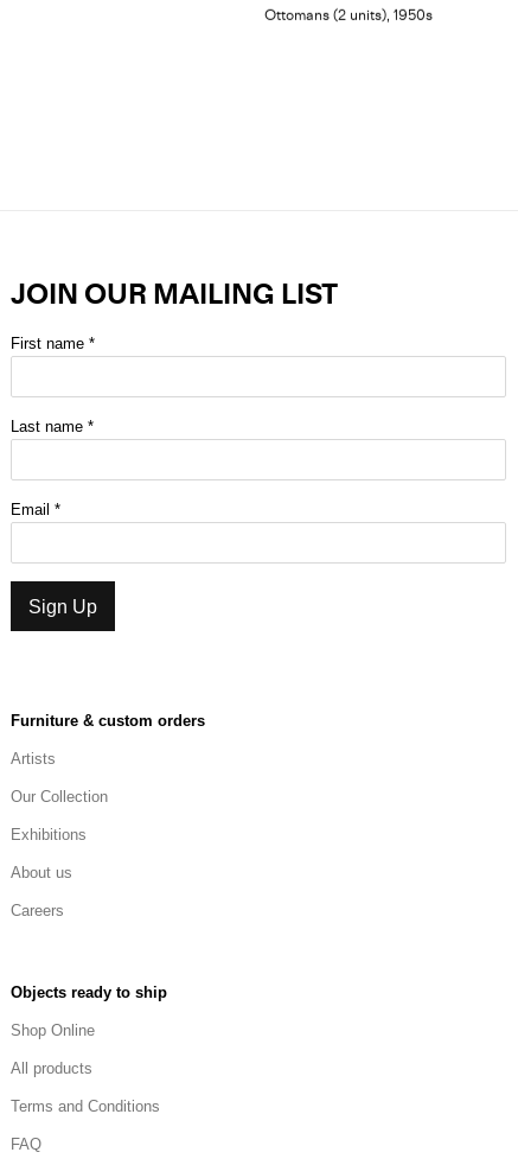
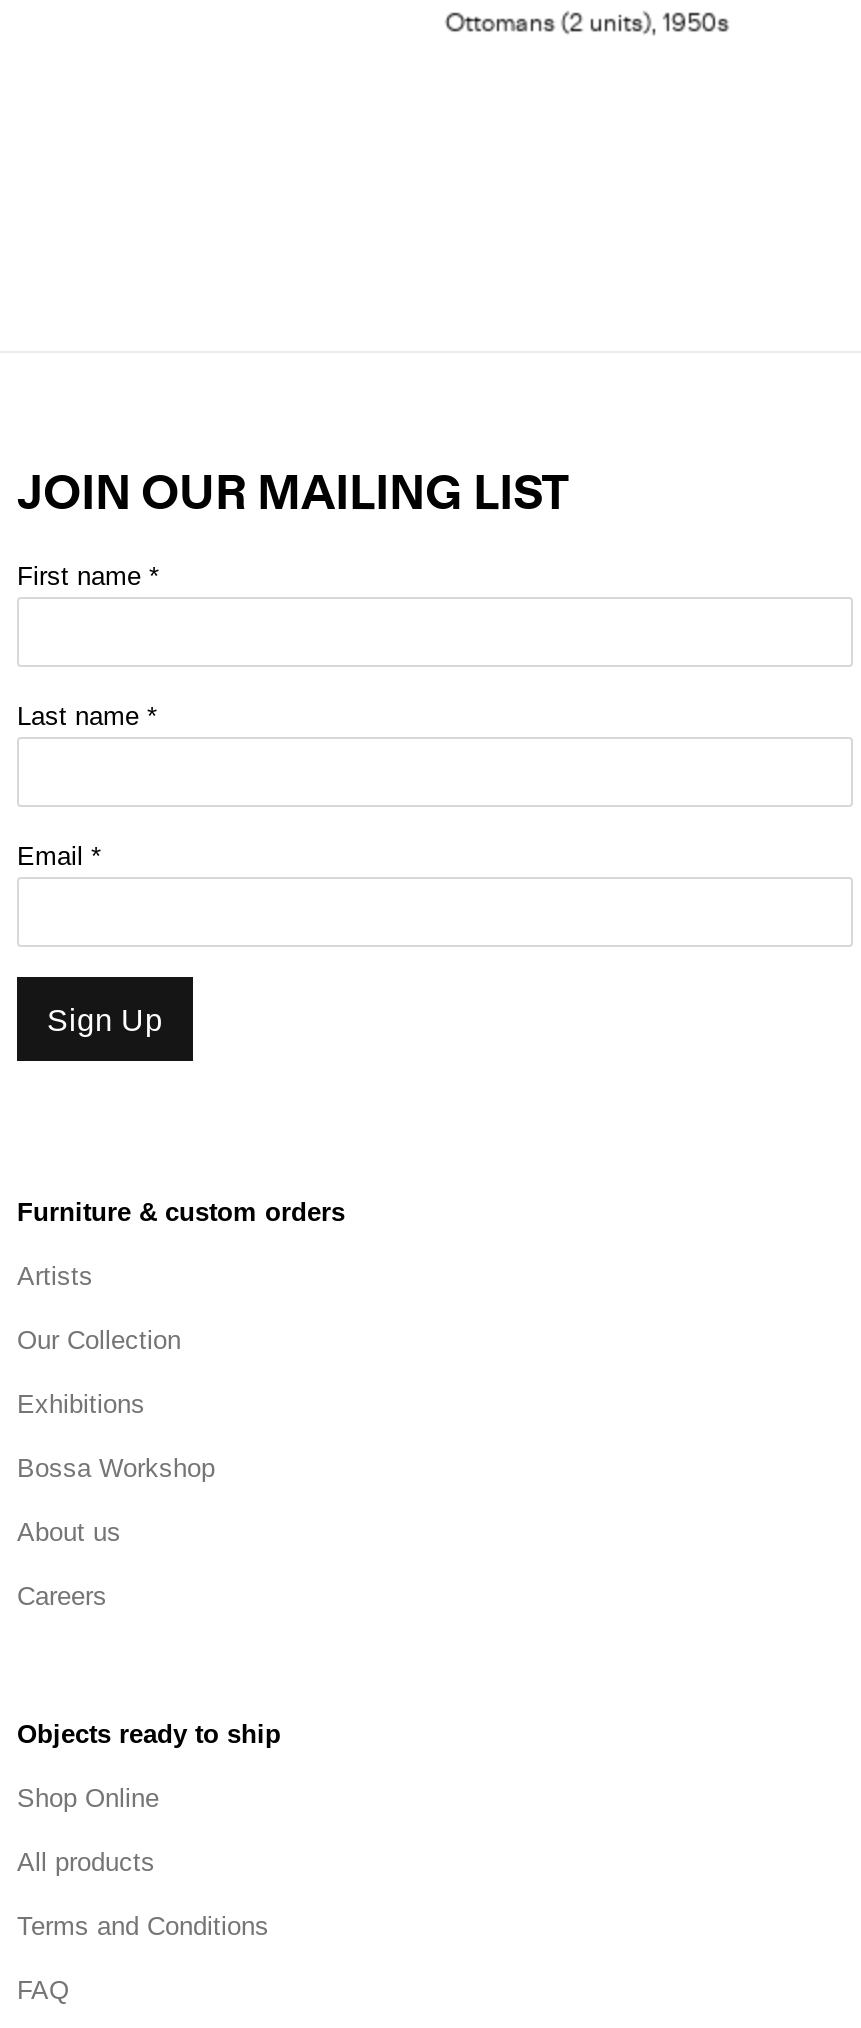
+ Bossa Workshop
